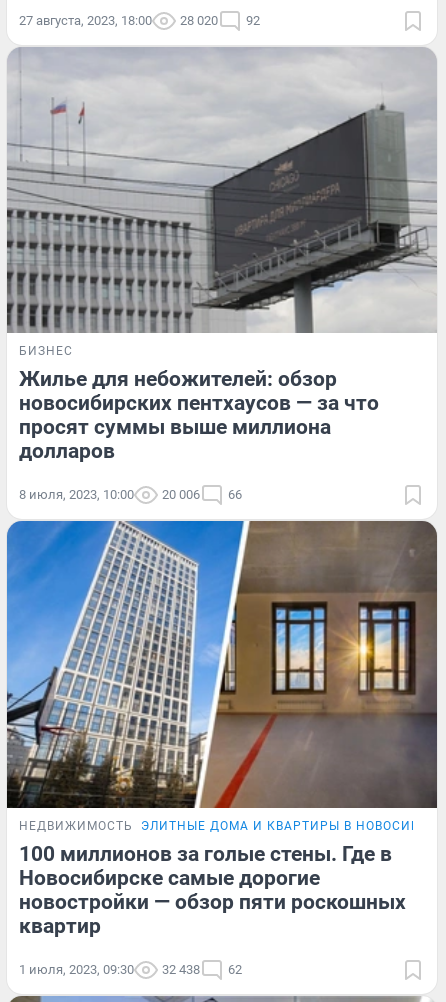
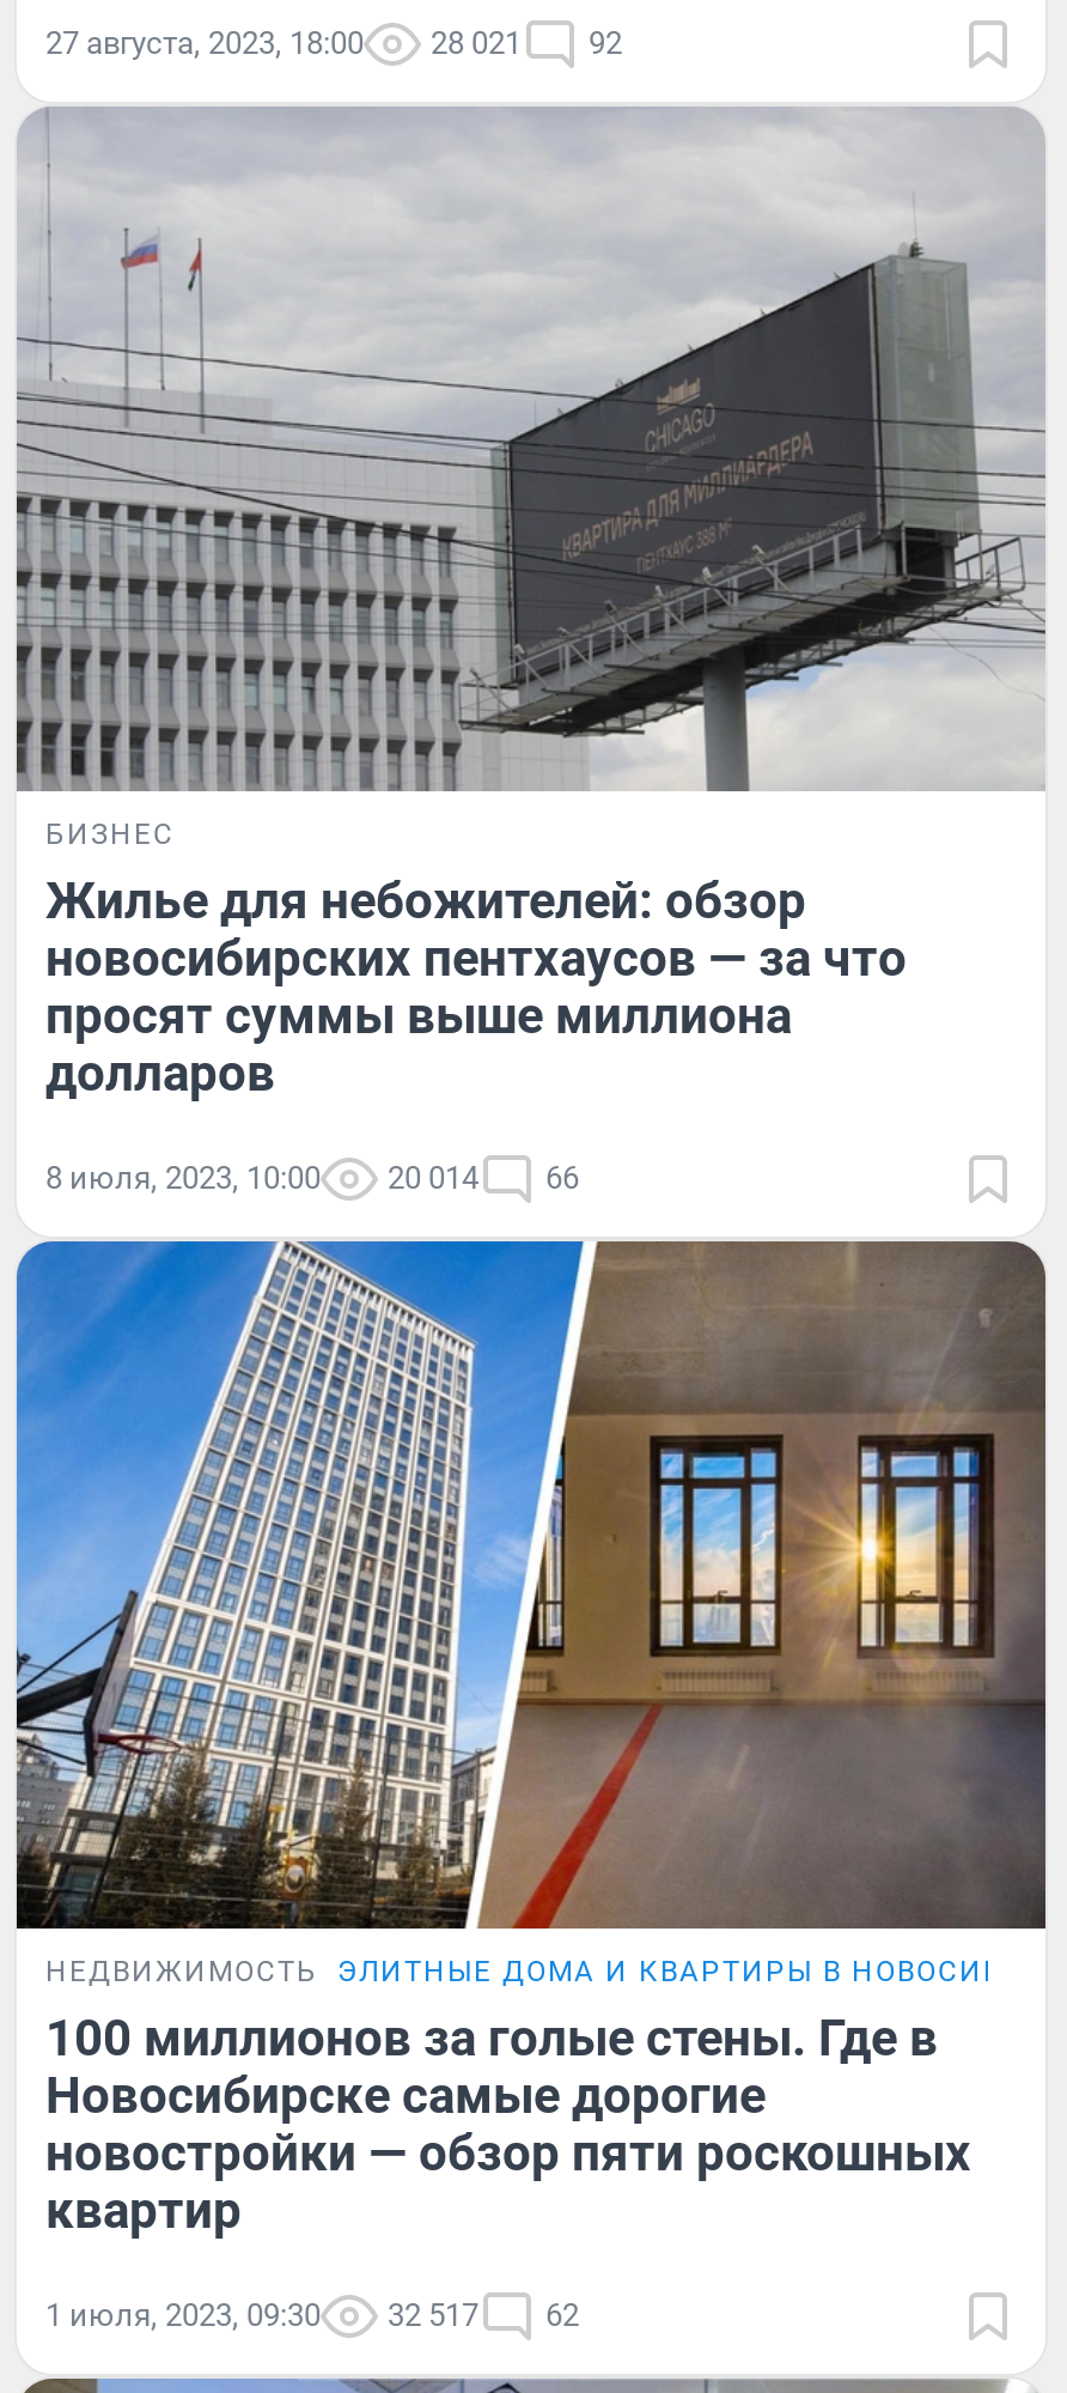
- 27 августа, 2023, 18:00 28 020 92
+ 27 августа, 2023, 18:00 28 021 92

- 8 июля, 2023, 10:00 20 006 66
+ 8 июля, 2023, 10:00 20 014 66

- 1 июля, 2023, 09:30 32 438 62
+ 1 июля, 2023, 09:30 32 517 62
